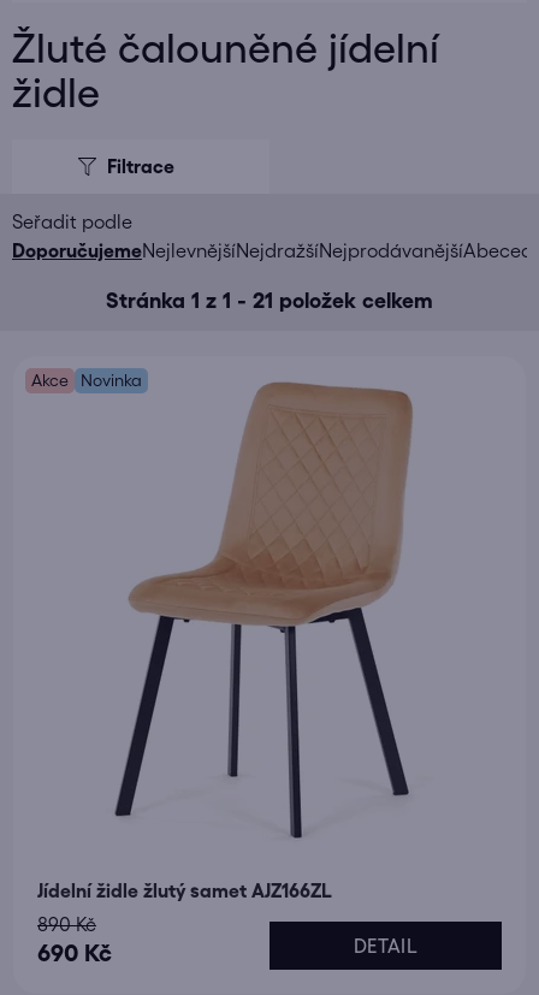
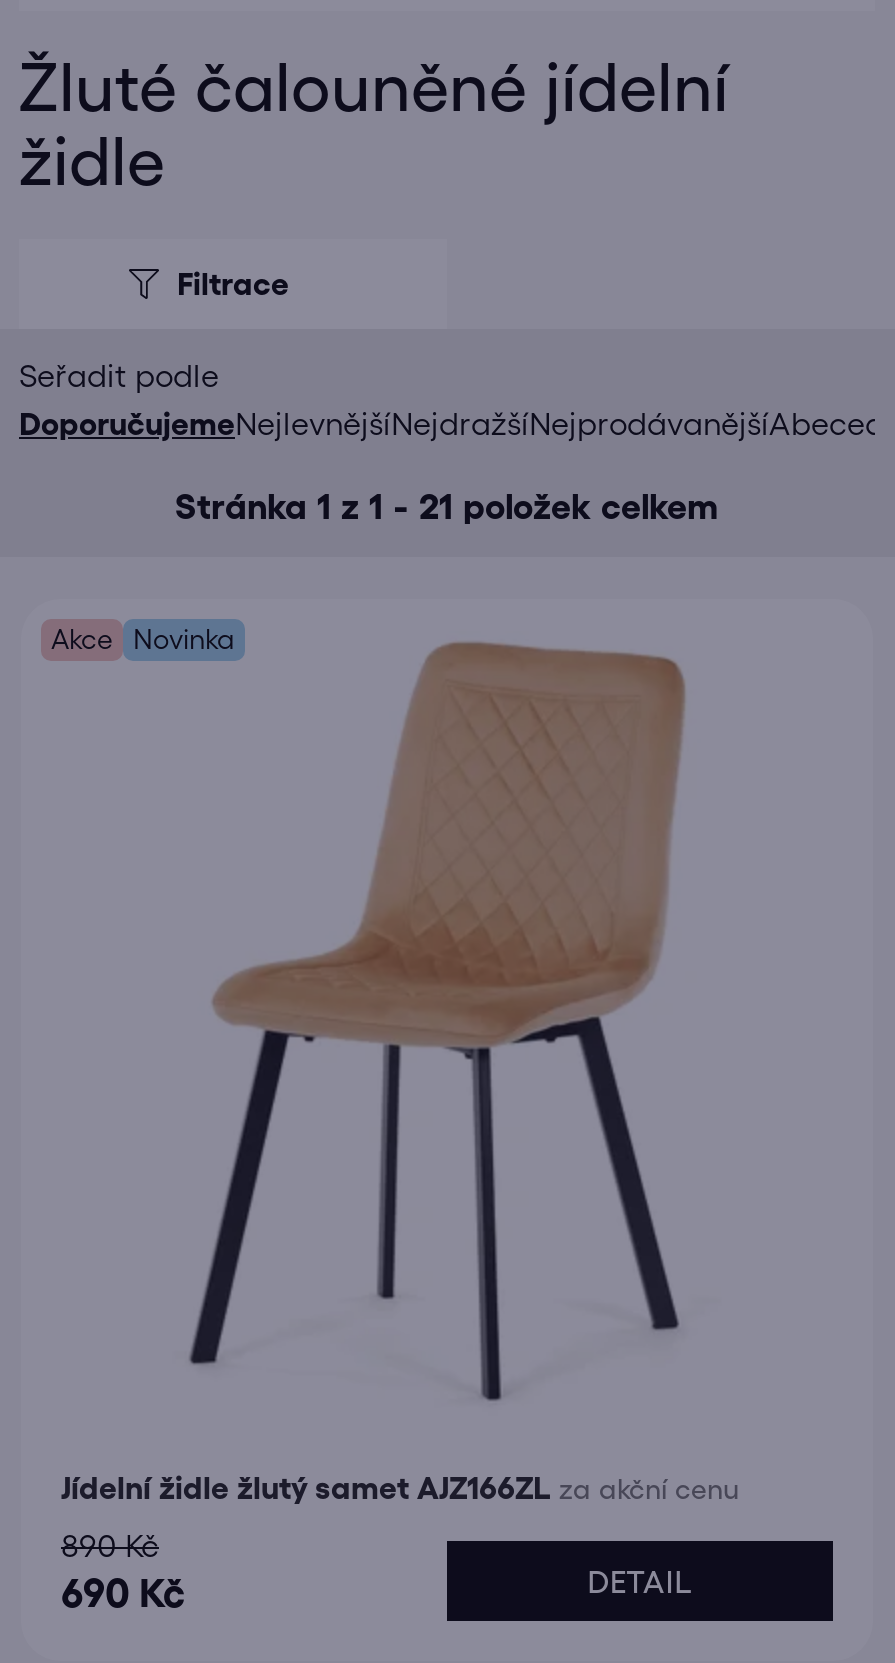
- Jídelní židle žlutý samet AJZ166ZL
+ Jídelní židle žlutý samet AJZ166ZL za akční cenu
